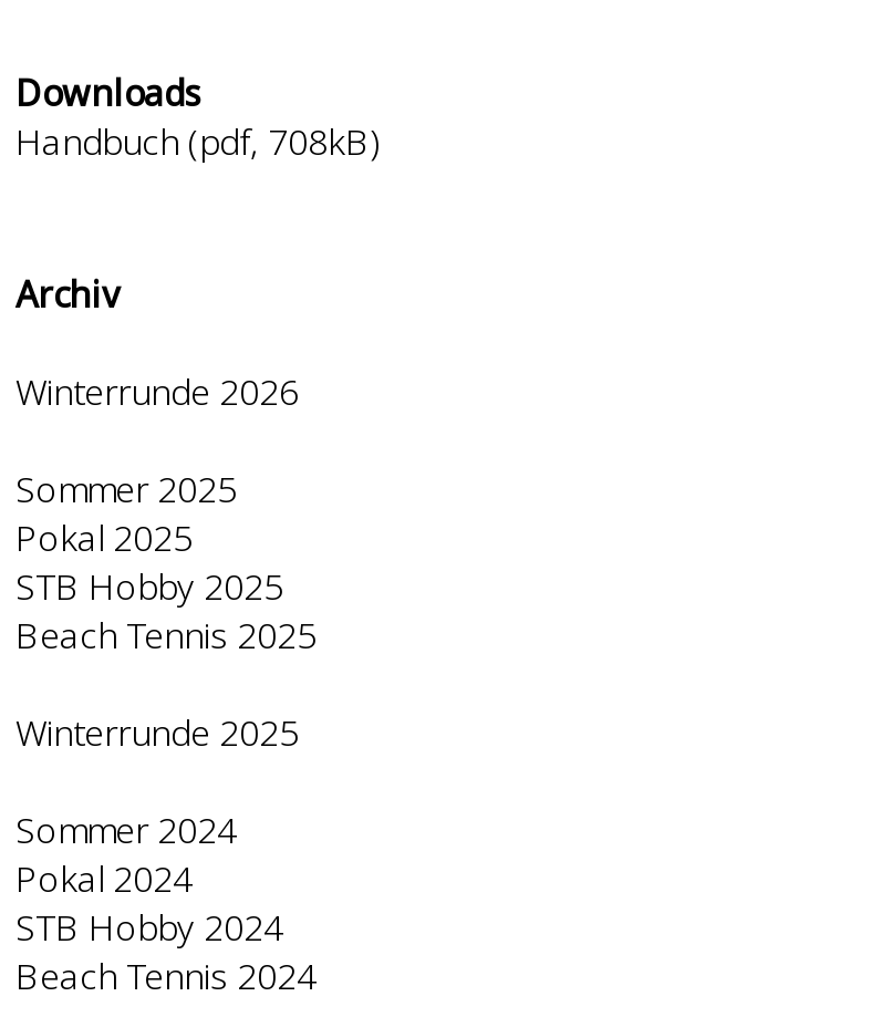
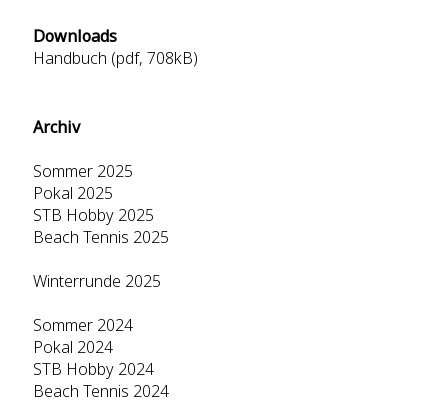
- Winterrunde 2026
